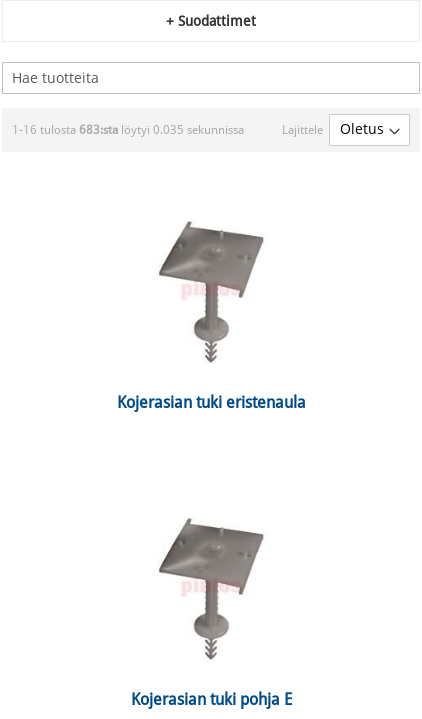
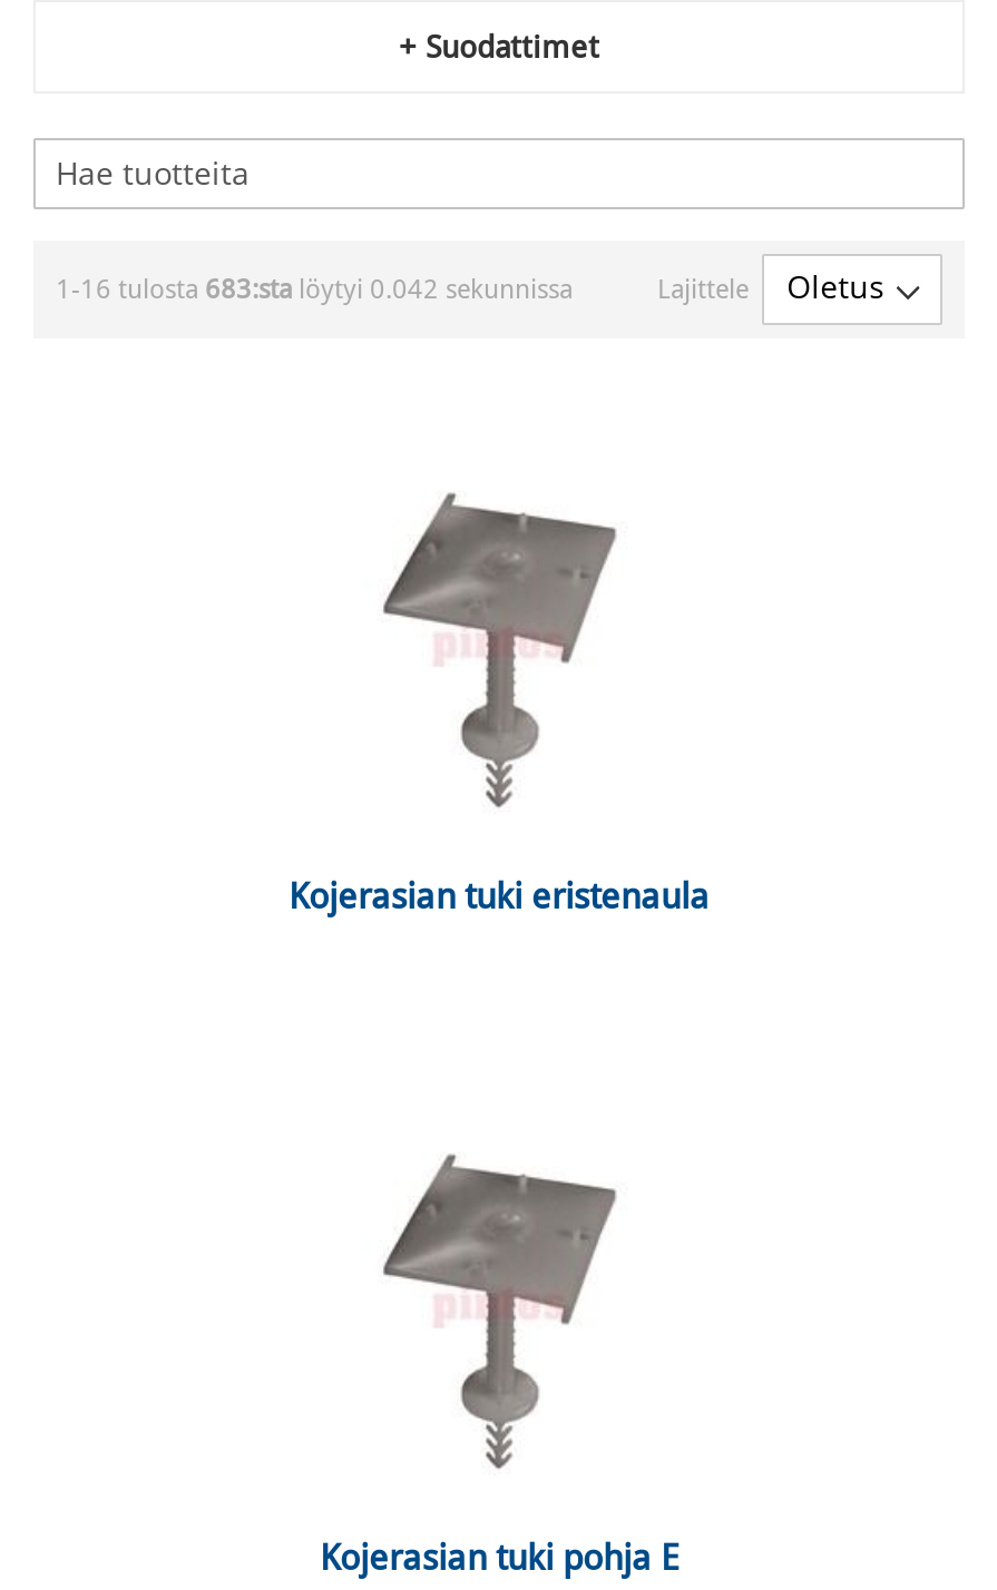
- 1-16 tulosta 683:sta löytyi 0.035 sekunnissa
+ 1-16 tulosta 683:sta löytyi 0.042 sekunnissa
